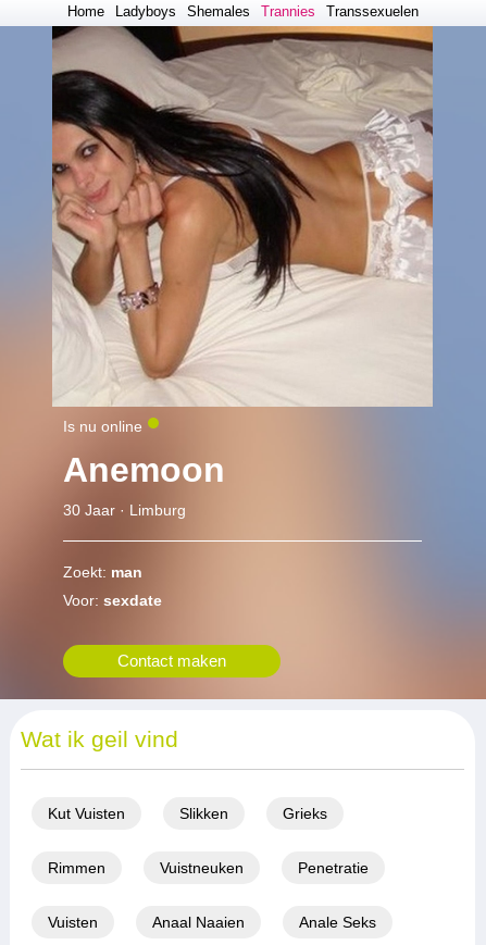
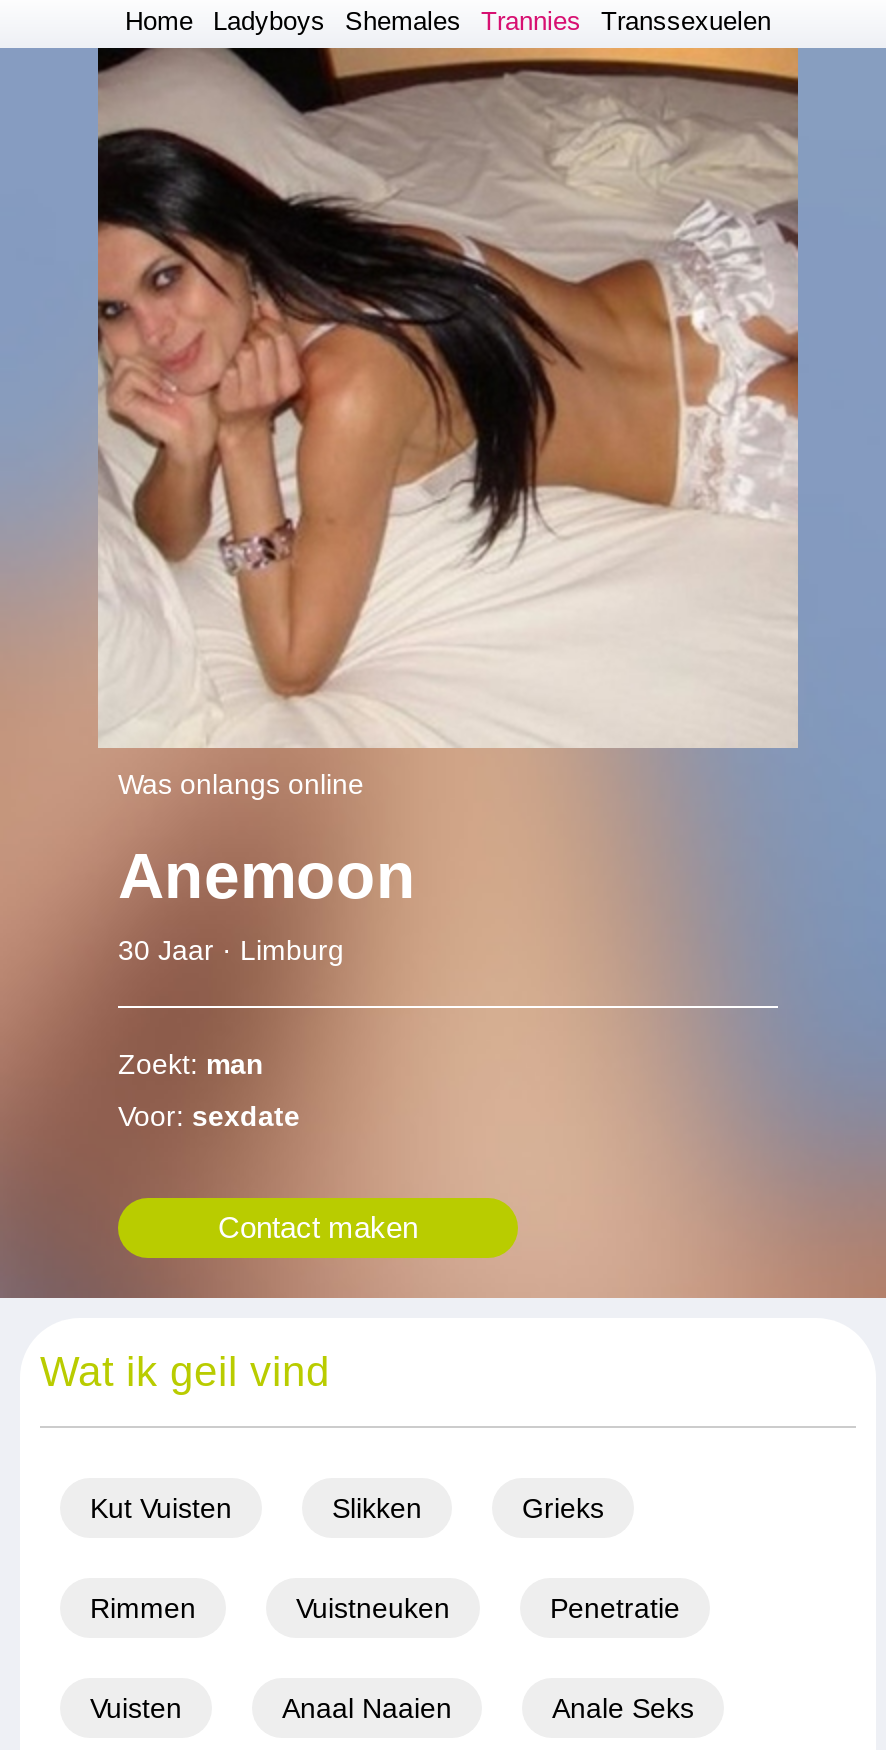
- Is nu online
+ Was onlangs online
